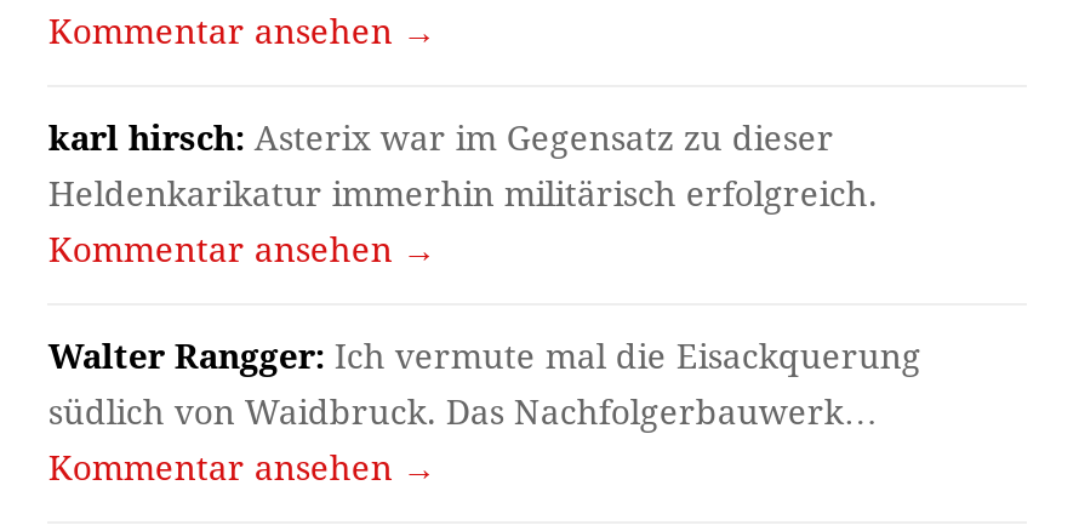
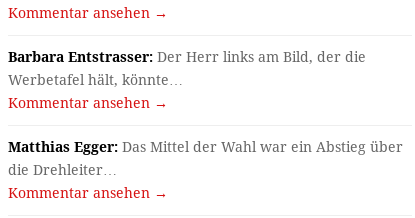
- karl hirsch: Asterix war im Gegensatz zu dieser
- Heldenkarikatur immerhin militärisch erfolgreich.
+ Barbara Entstrasser: Der Herr links am Bild, der die
+ Werbetafel hält, könnte…

- Walter Rangger: Ich vermute mal die Eisackquerung
- südlich von Waidbruck. Das Nachfolgerbauwerk…
+ Matthias Egger: Das Mittel der Wahl war ein Abstieg über
+ die Drehleiter…
